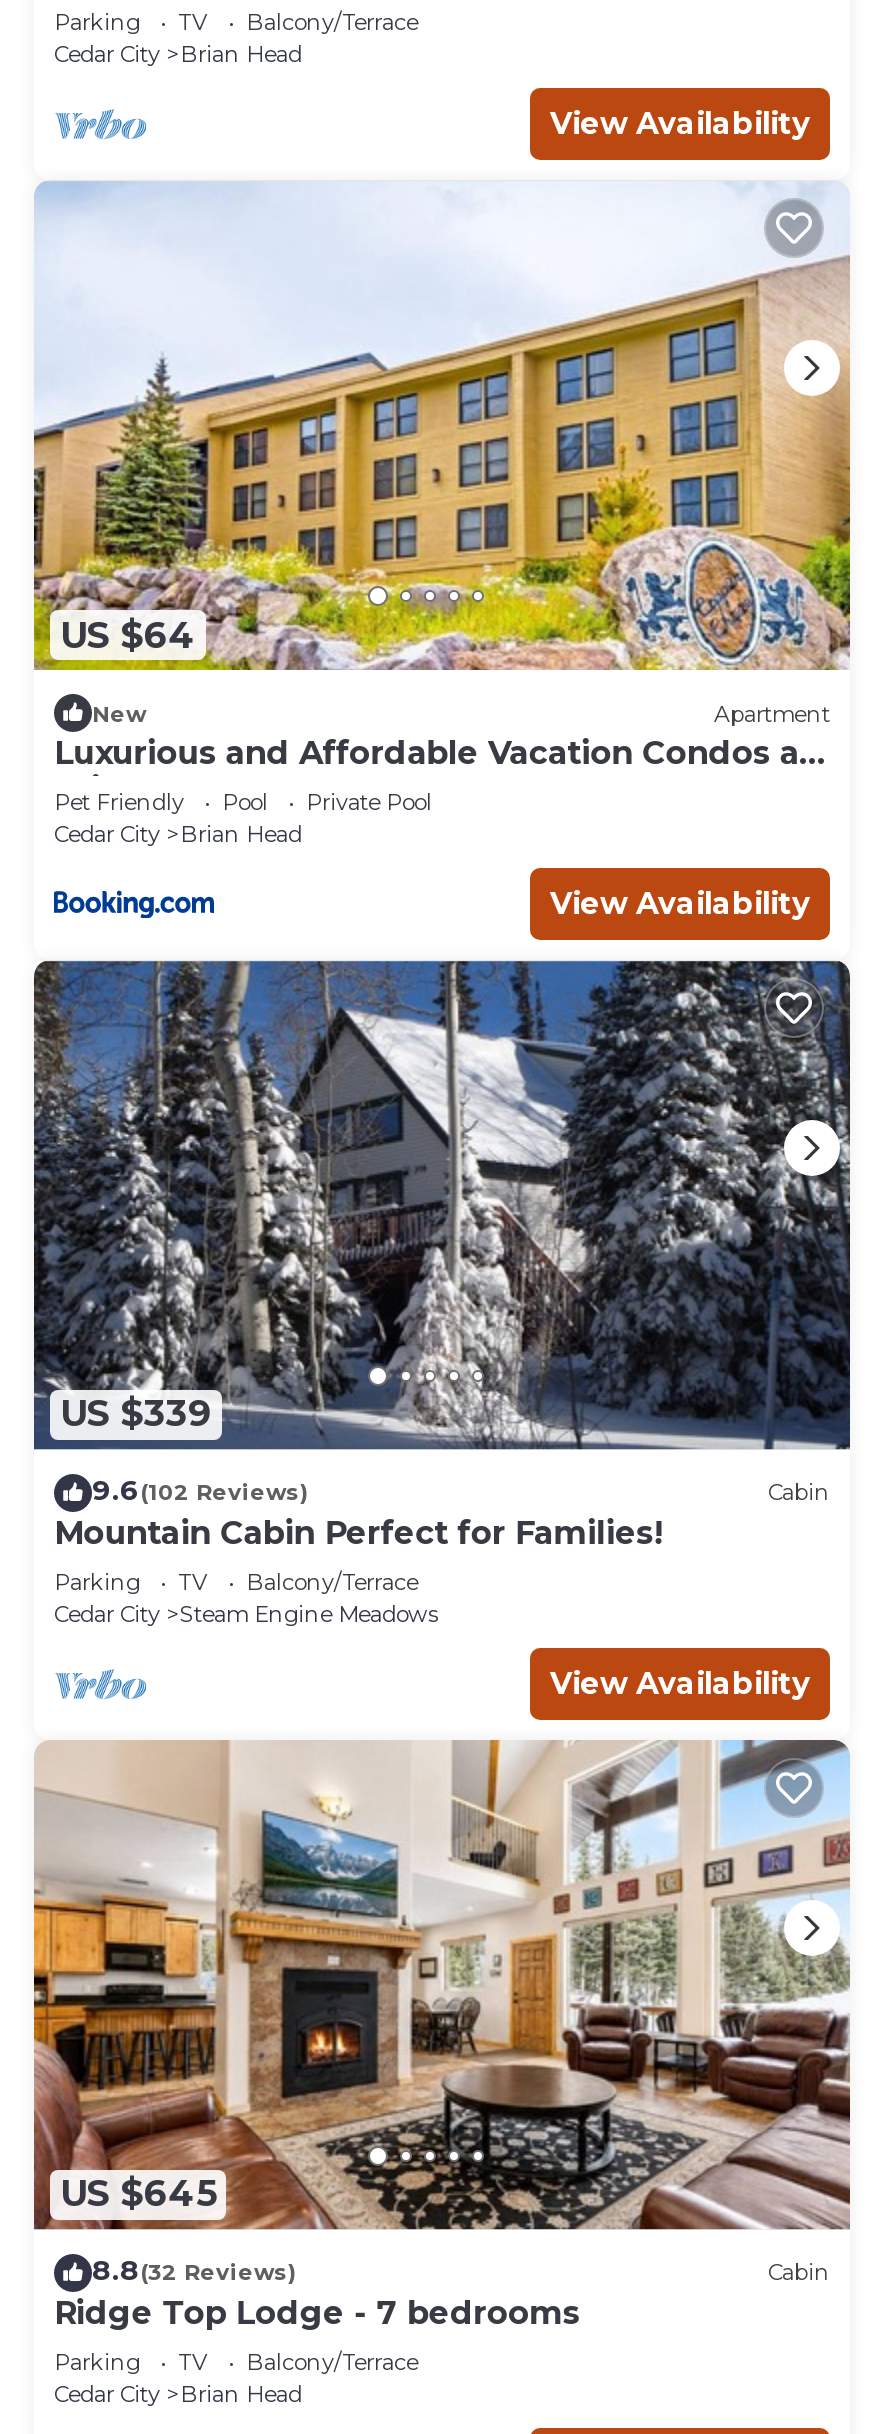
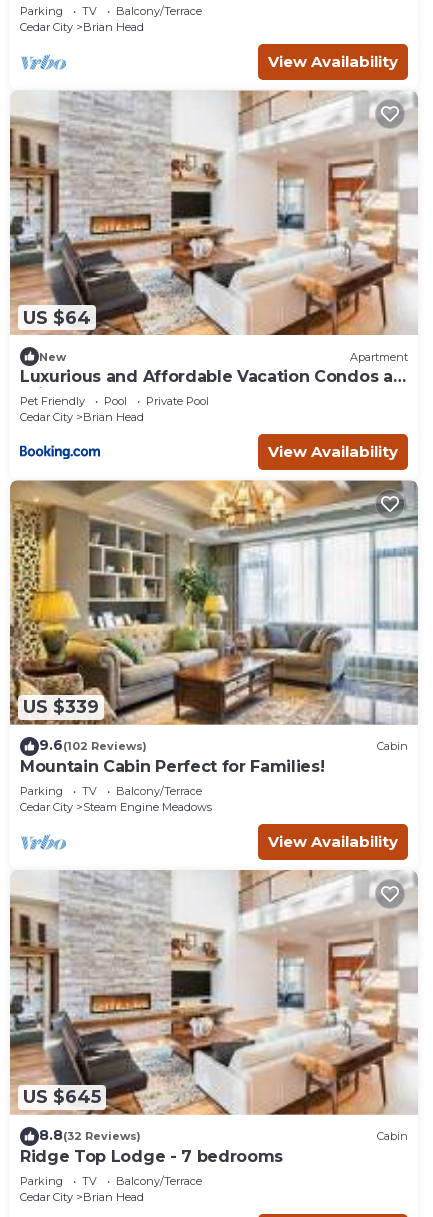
- [image]
+ [image]

- [image]
+ [image]

- [image]
+ [image]
